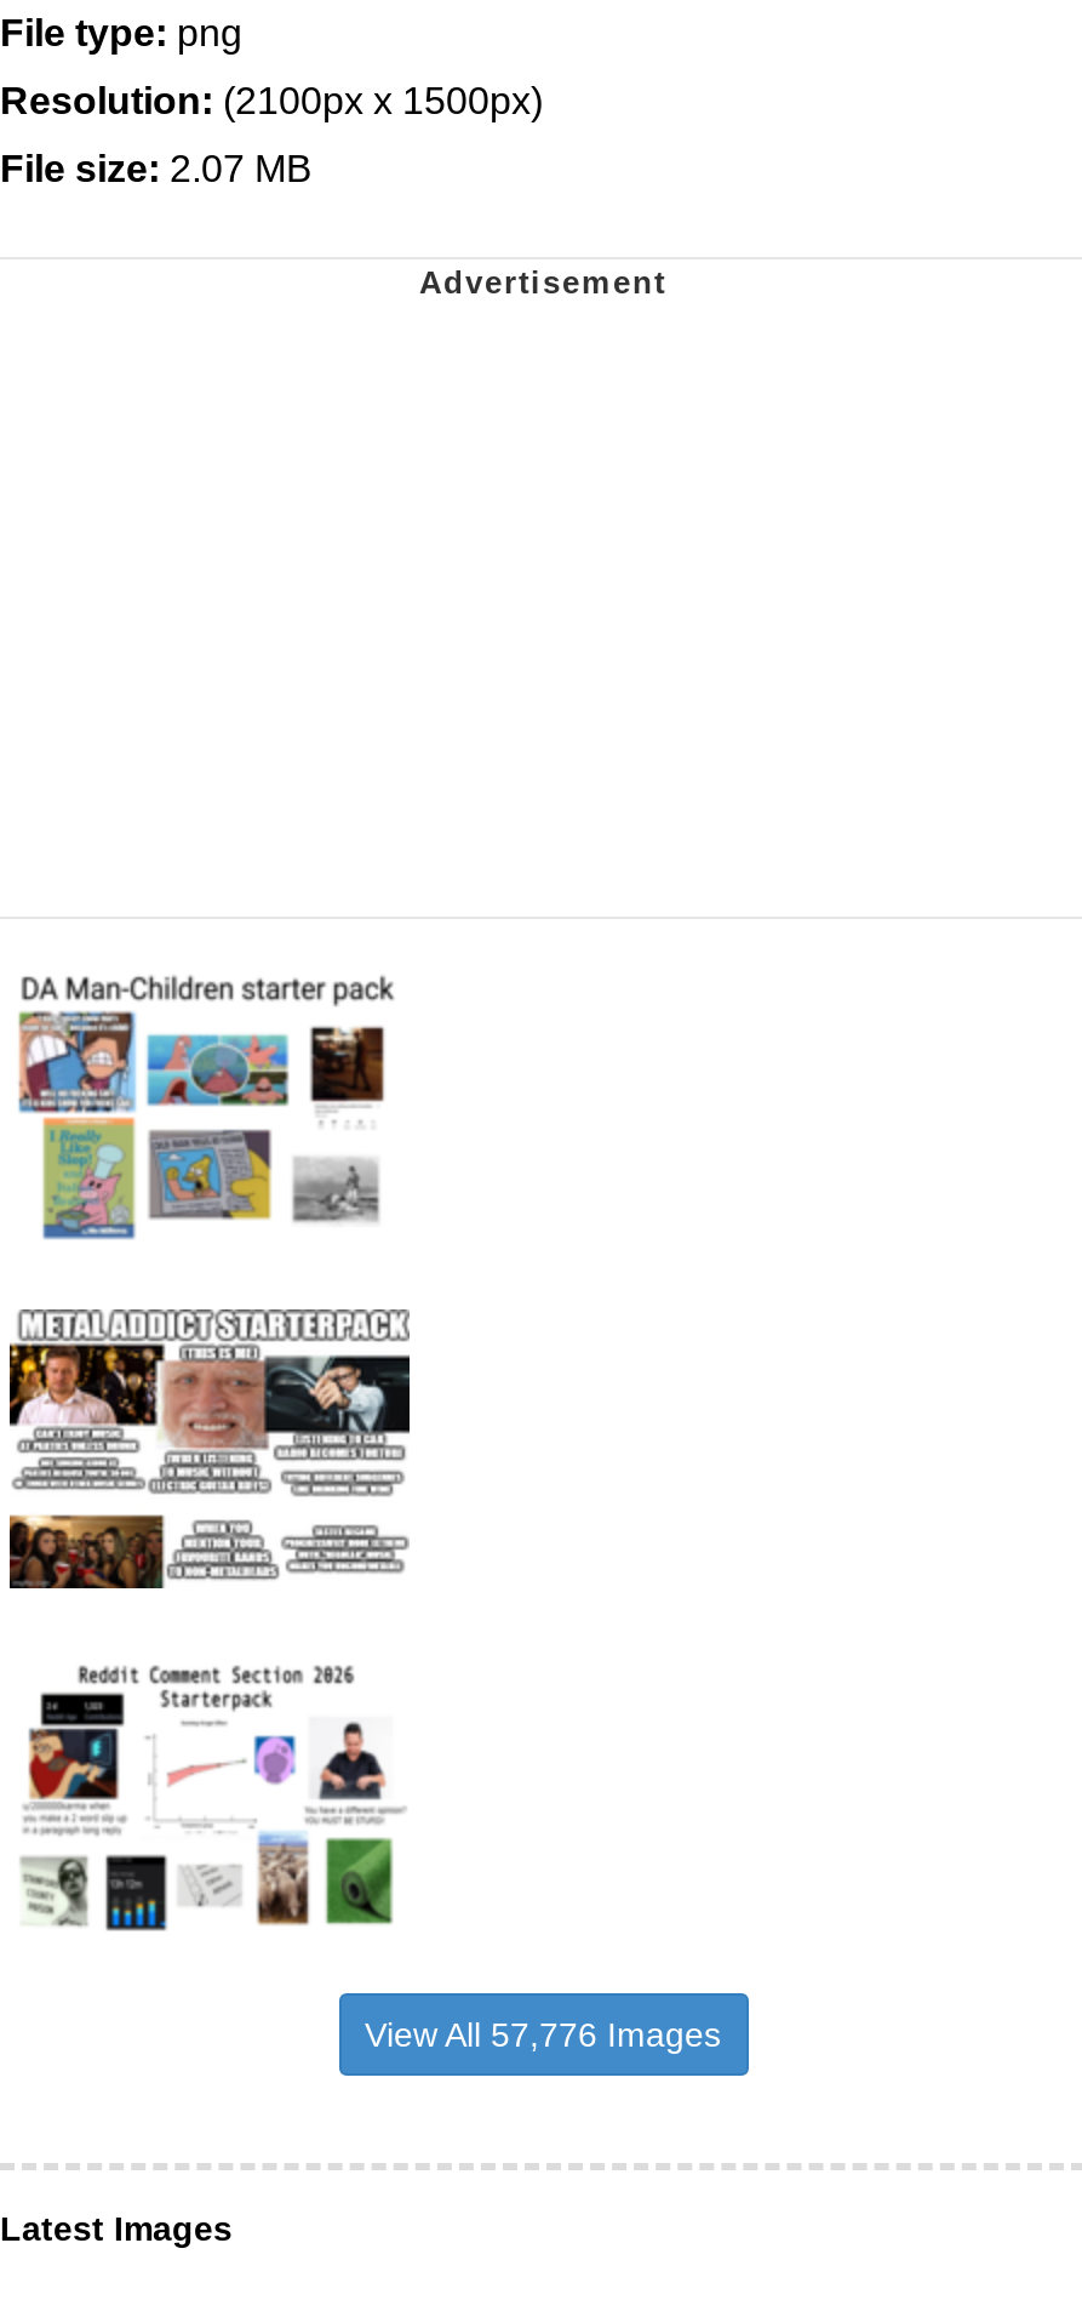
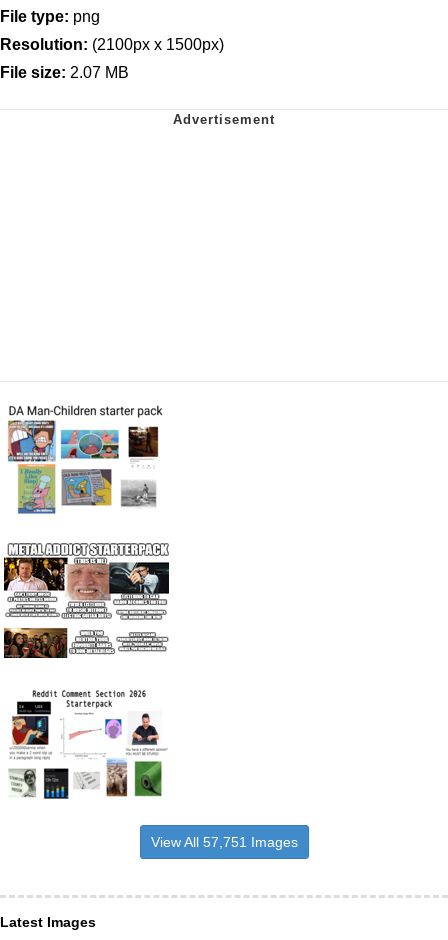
- View All 57,776 Images
+ View All 57,751 Images
